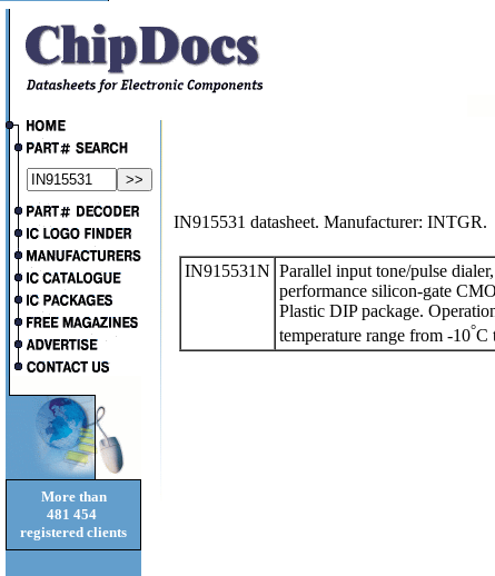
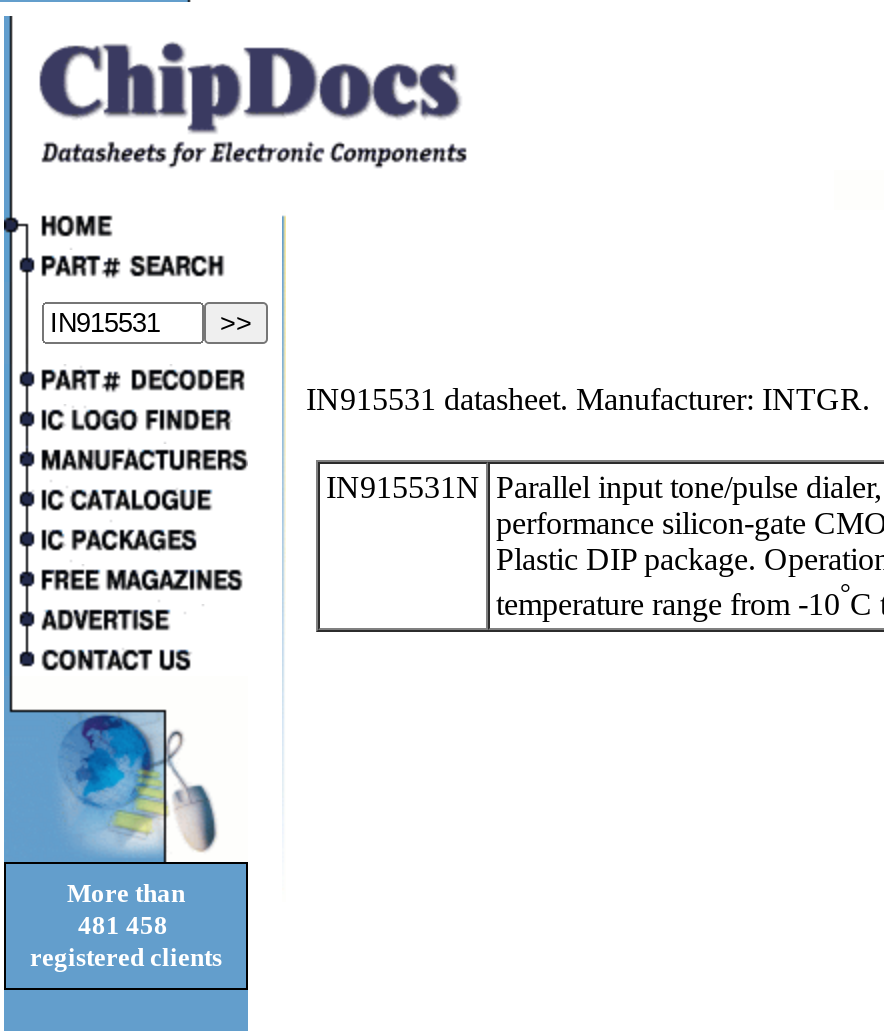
- 481 454
+ 481 458
